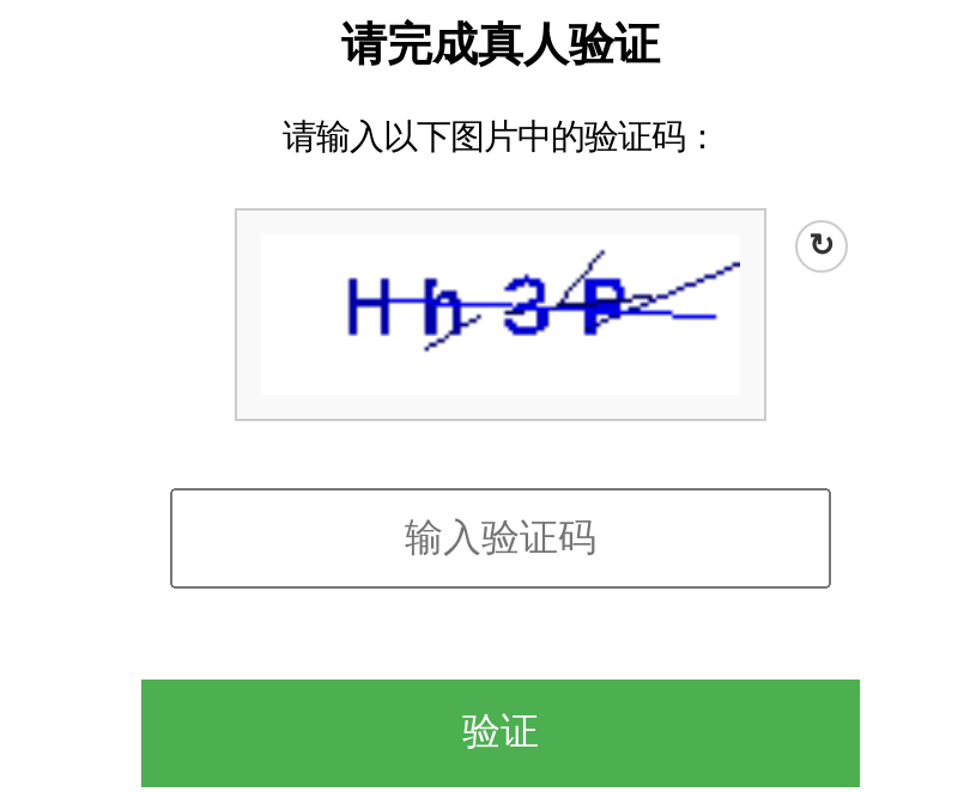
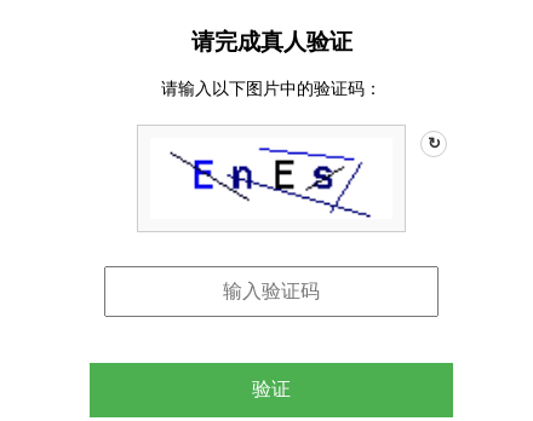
- [image]
+ [image]
